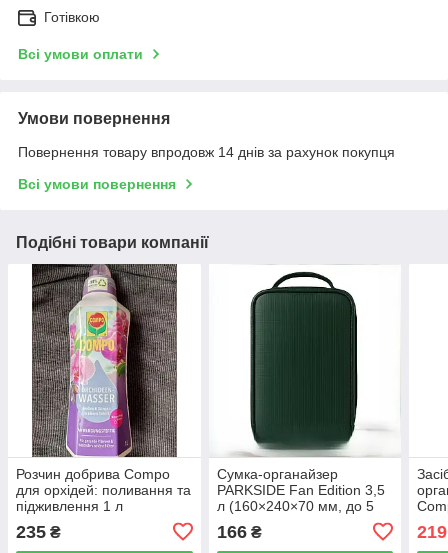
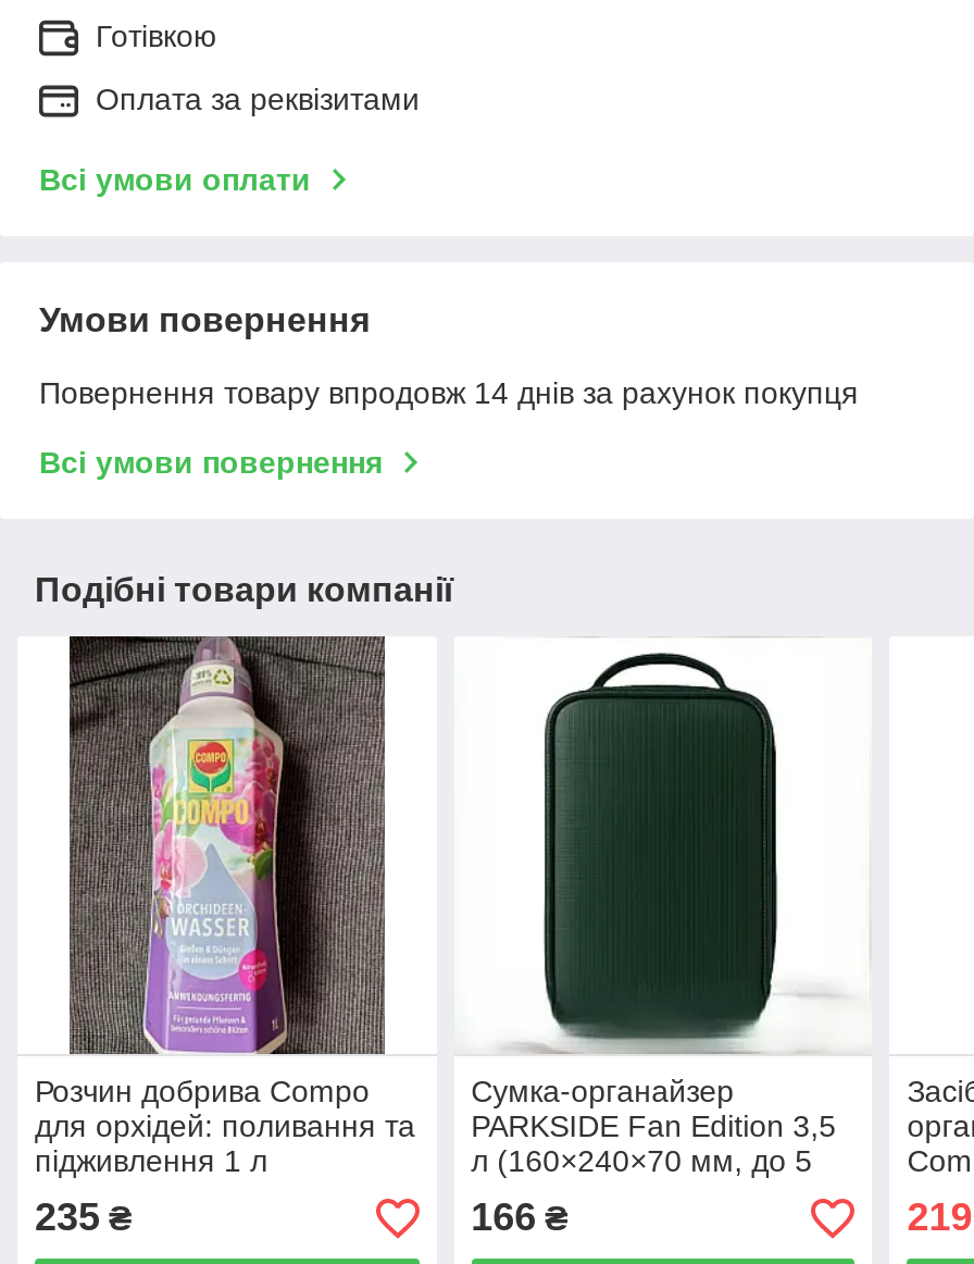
+ Оплата за реквізитами
